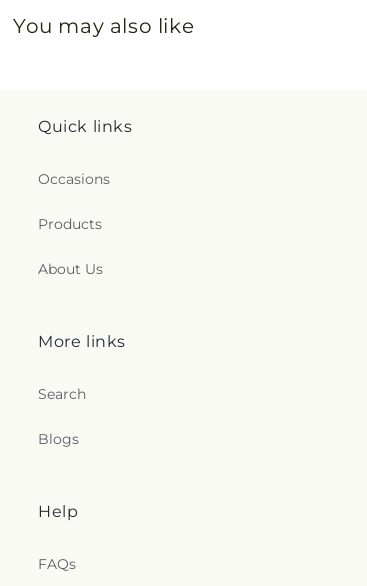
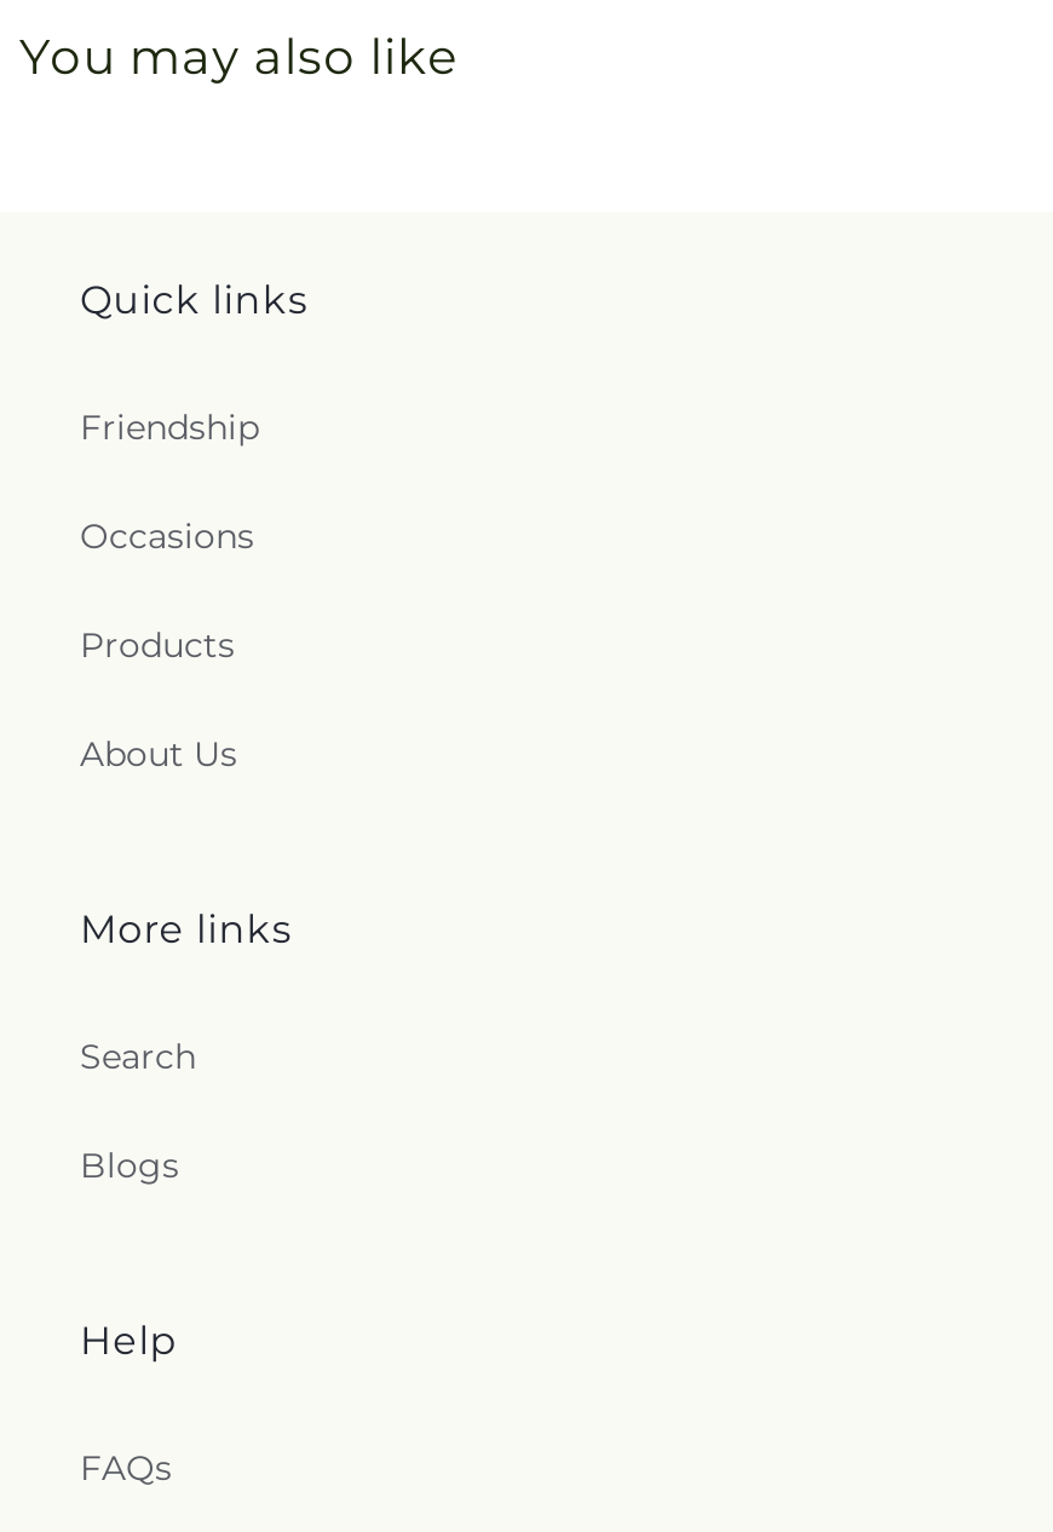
+ Friendship
